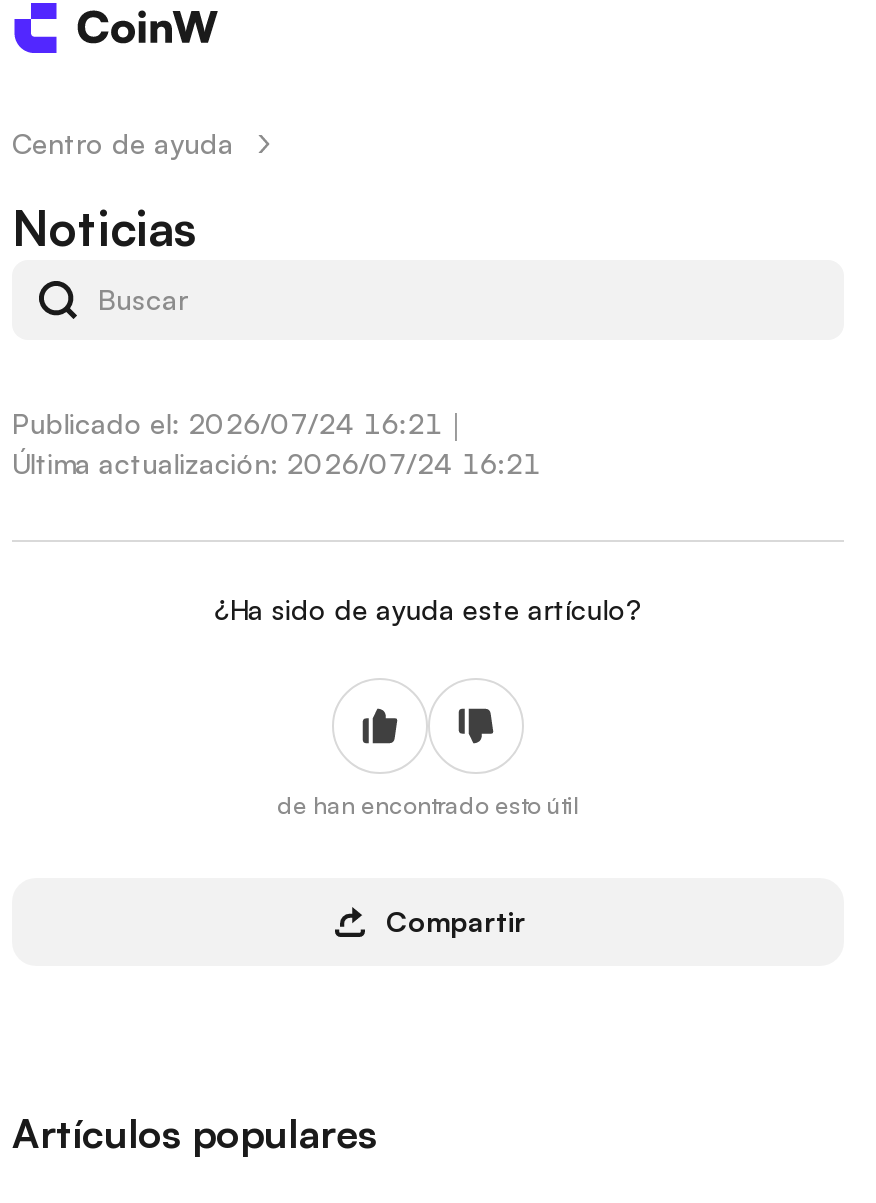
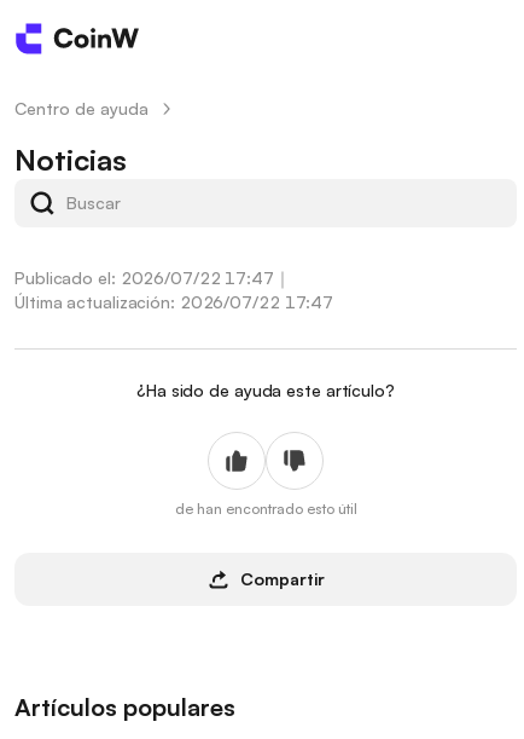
- Publicado el: 2026/07/24 16:21｜
+ Publicado el: 2026/07/22 17:47｜

- Última actualización: 2026/07/24 16:21
+ Última actualización: 2026/07/22 17:47
